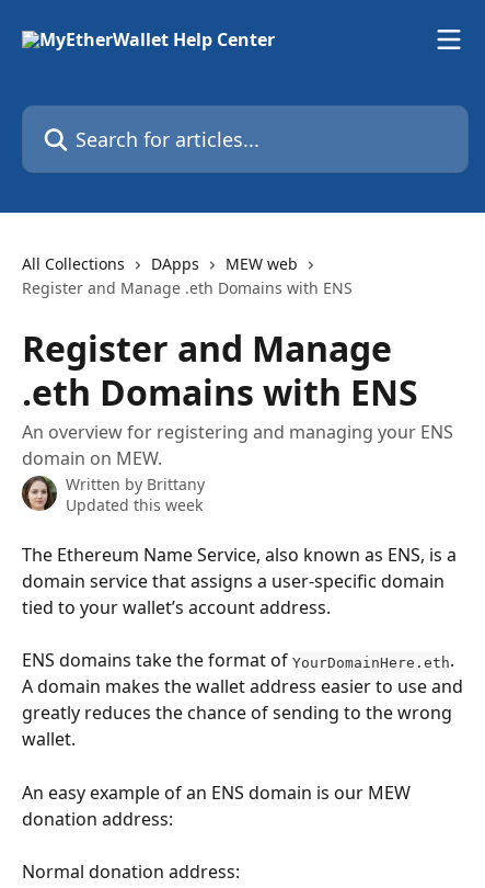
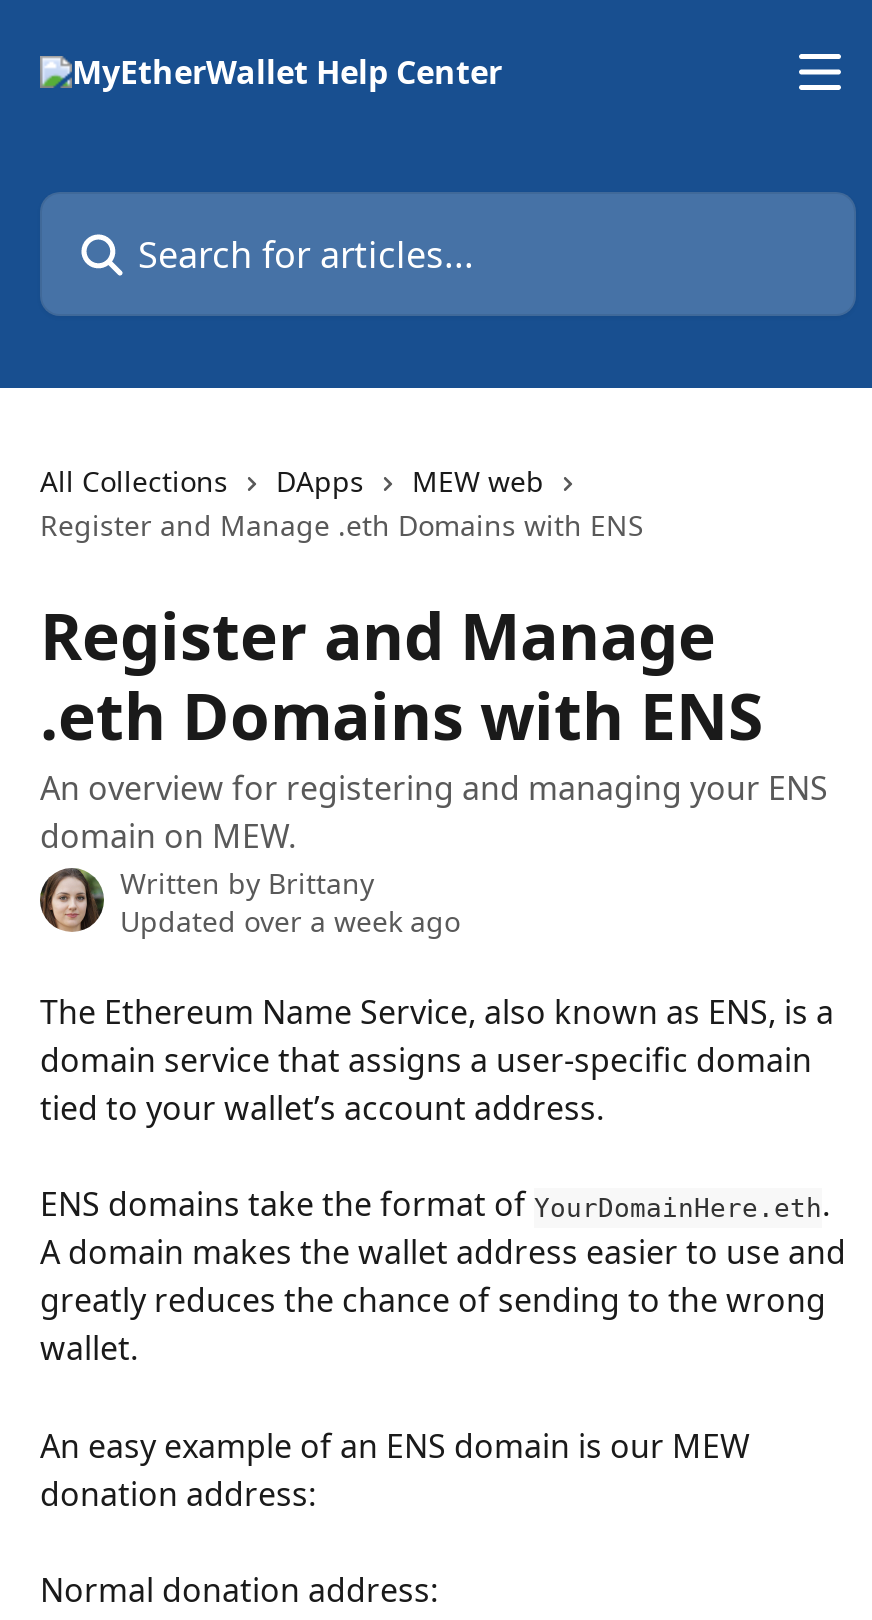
- Updated this week
+ Updated over a week ago
